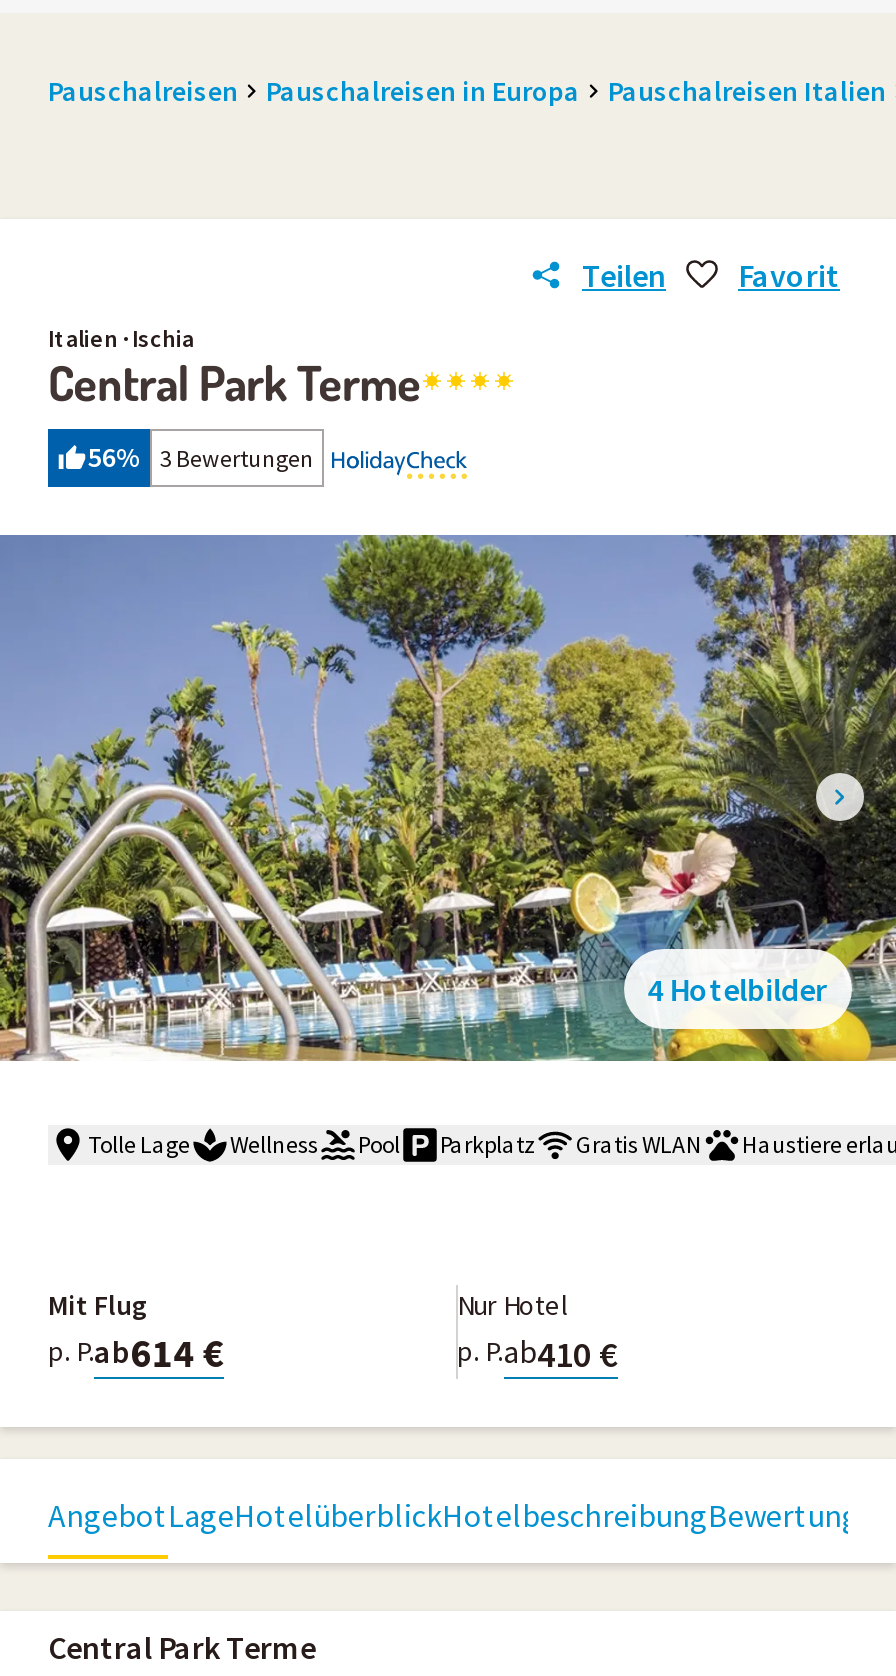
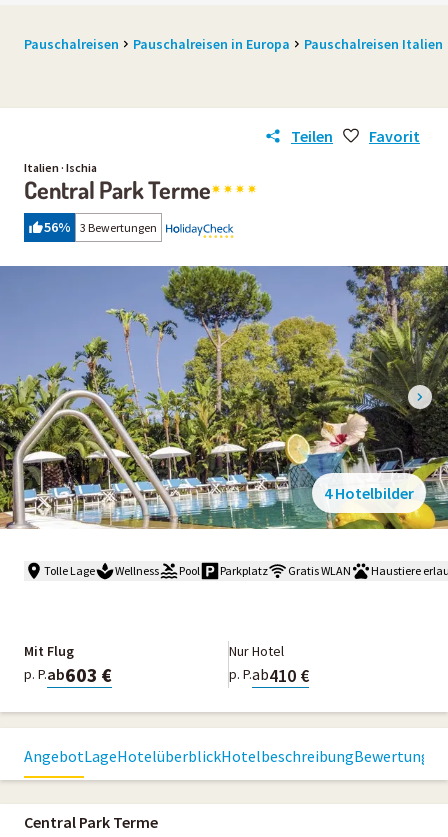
- p. P.ab614 €
+ p. P.ab603 €
